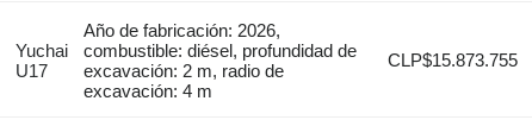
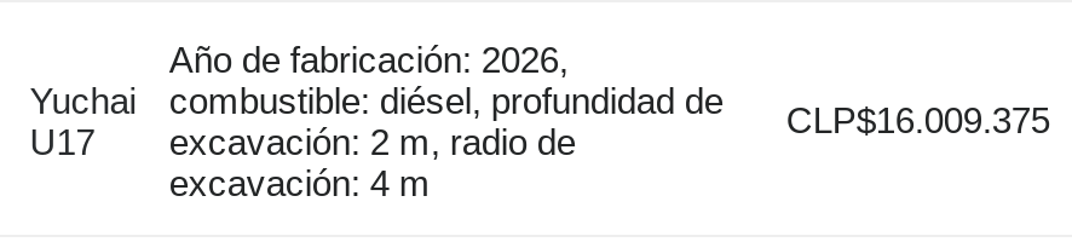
- Yuchai combustible: diésel, profundidad de CLP$15.873.755
+ Yuchai combustible: diésel, profundidad de CLP$16.009.375
